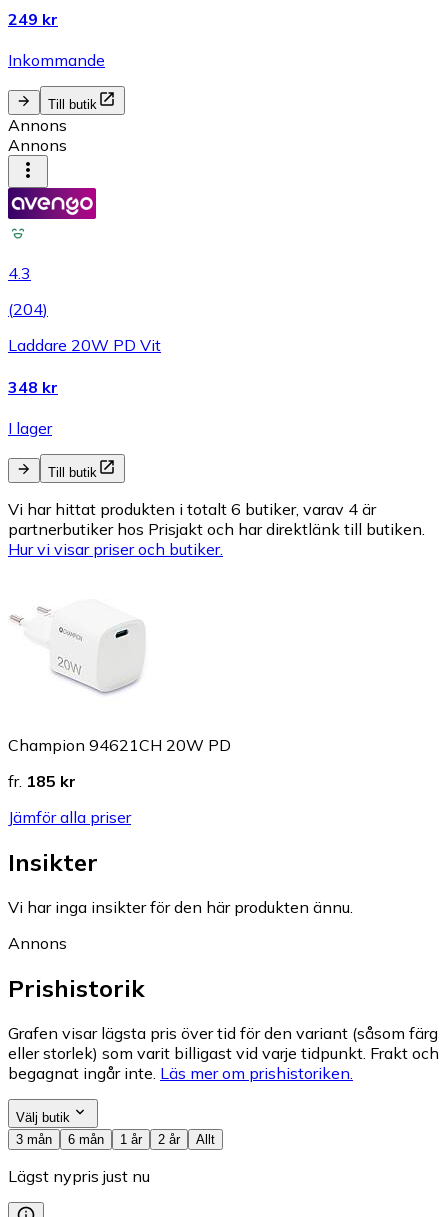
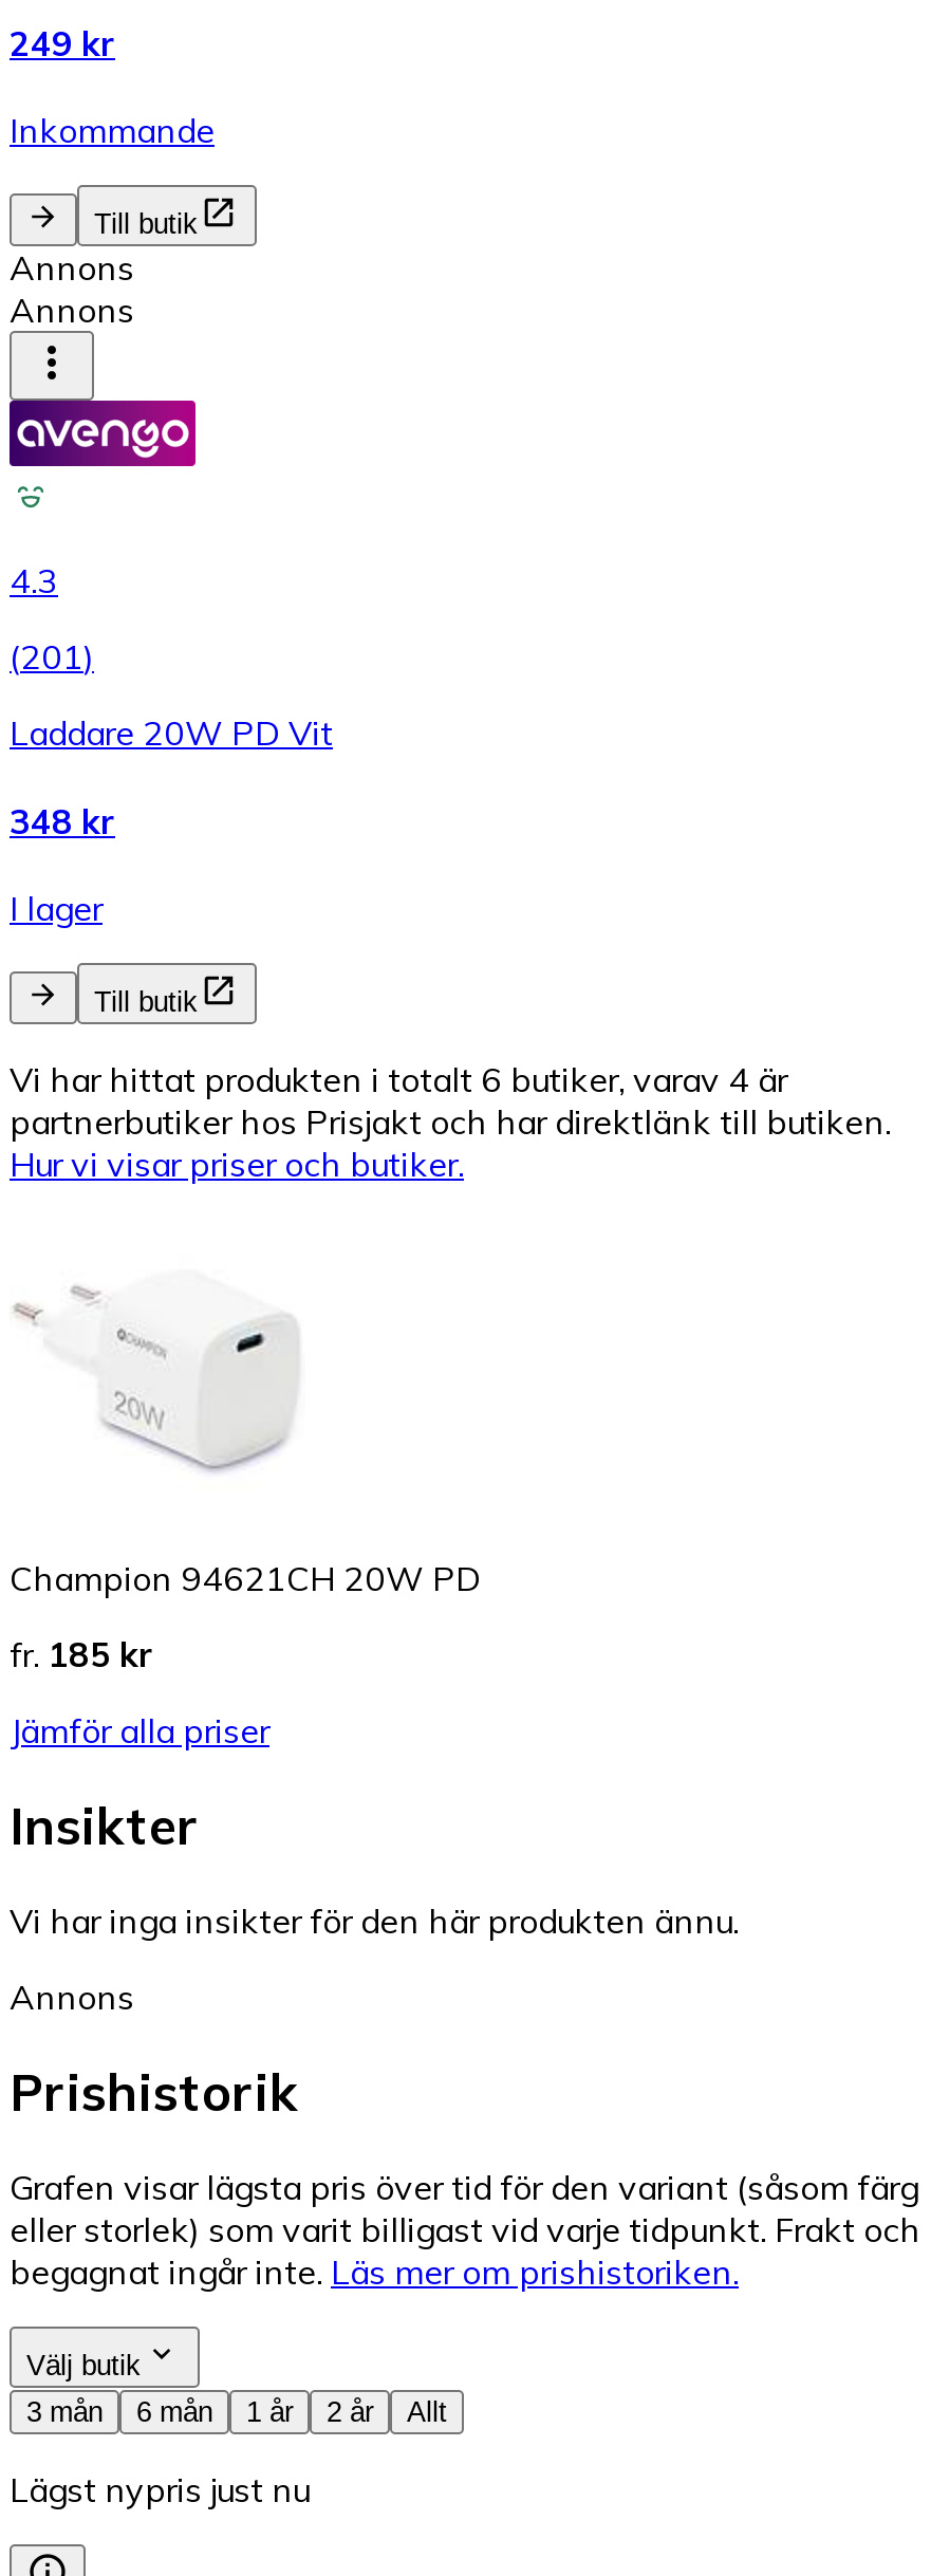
- (204)
+ (201)
